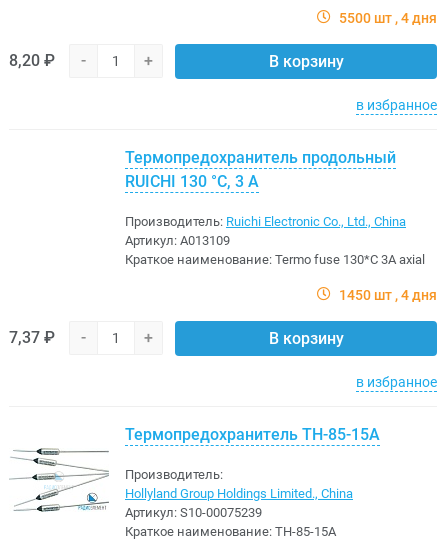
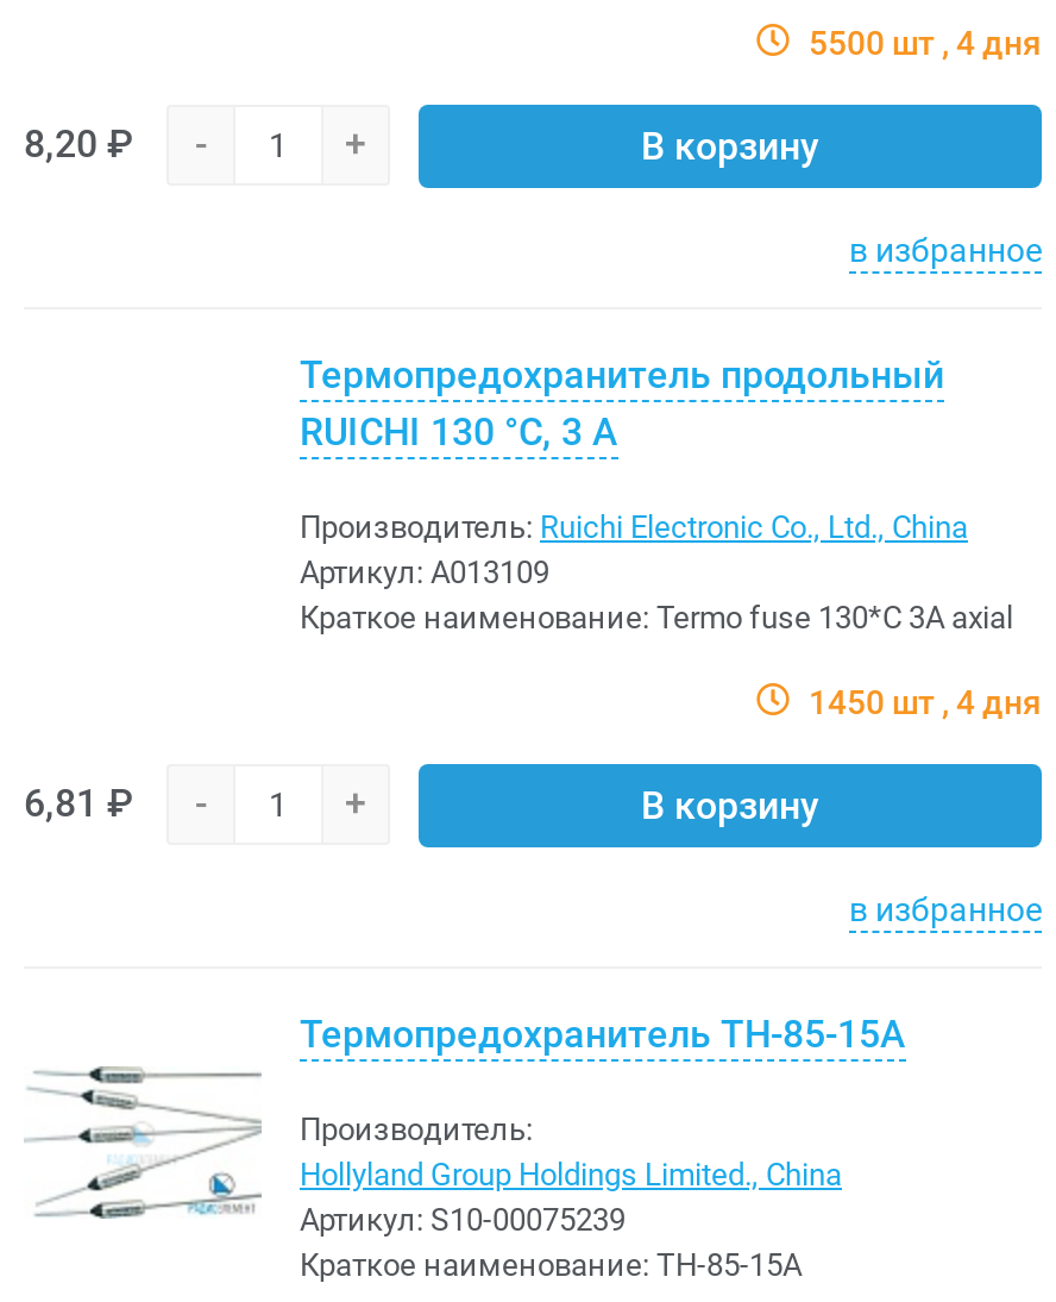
- 7,37 ₽
+ 6,81 ₽
